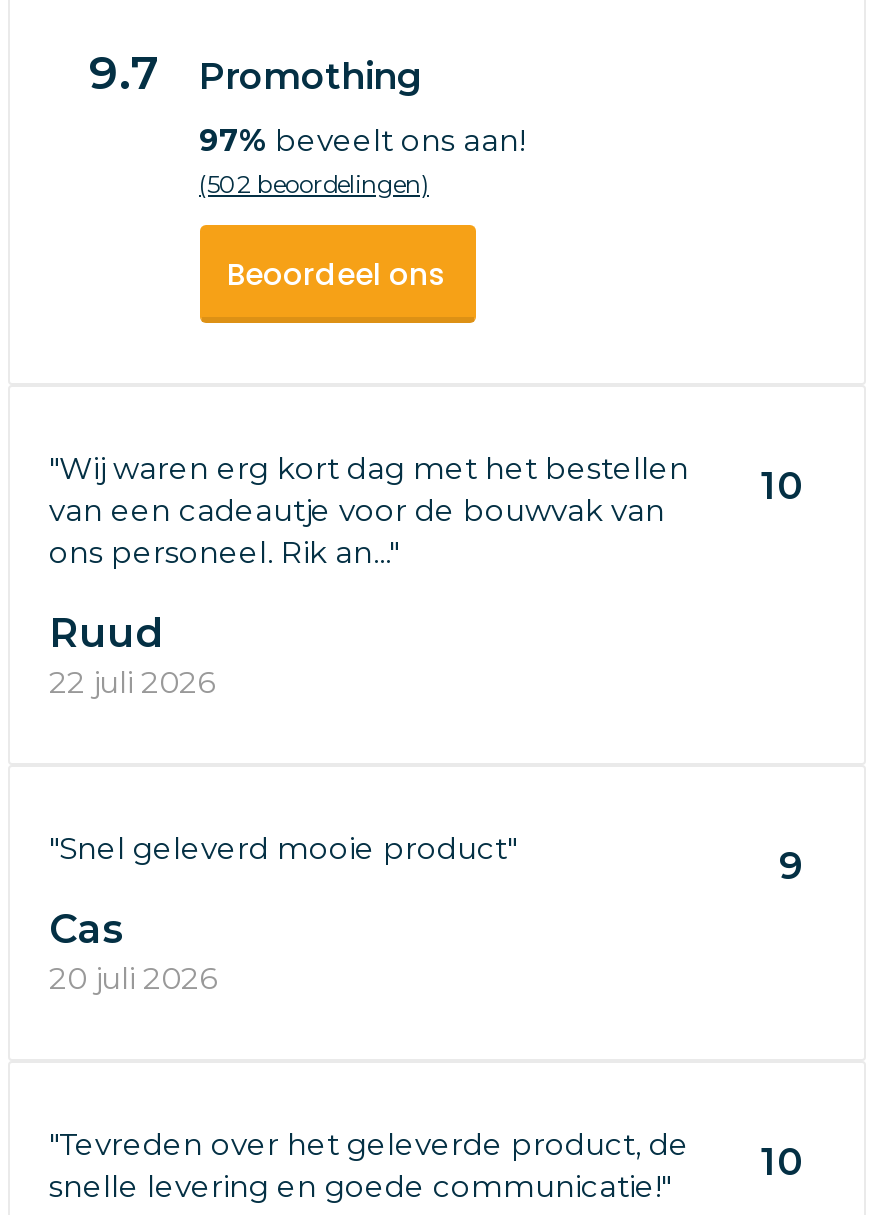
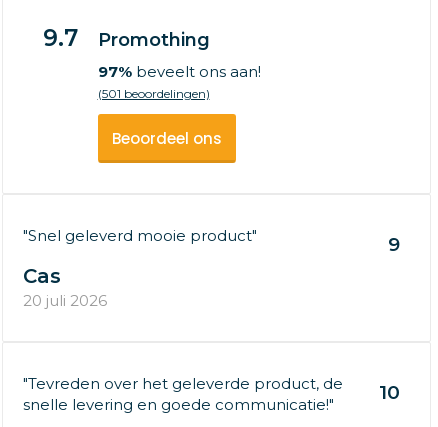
- (502 beoordelingen)
+ (501 beoordelingen)

- "Wij waren erg kort dag met het bestellen
- van een cadeautje voor de bouwvak van
- ons personeel. Rik an..."

- 10
- Ruud
- 22 juli 2026
